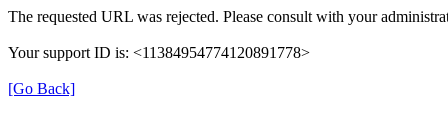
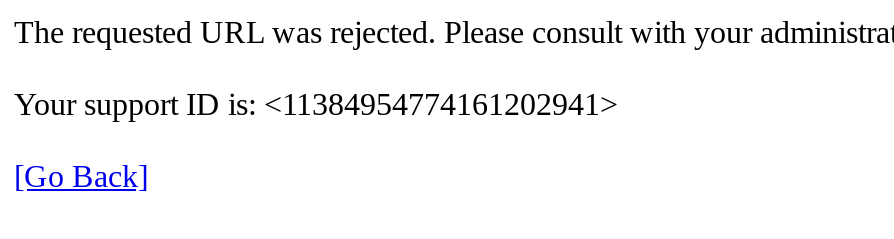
- Your support ID is: <11384954774120891778>
+ Your support ID is: <11384954774161202941>
